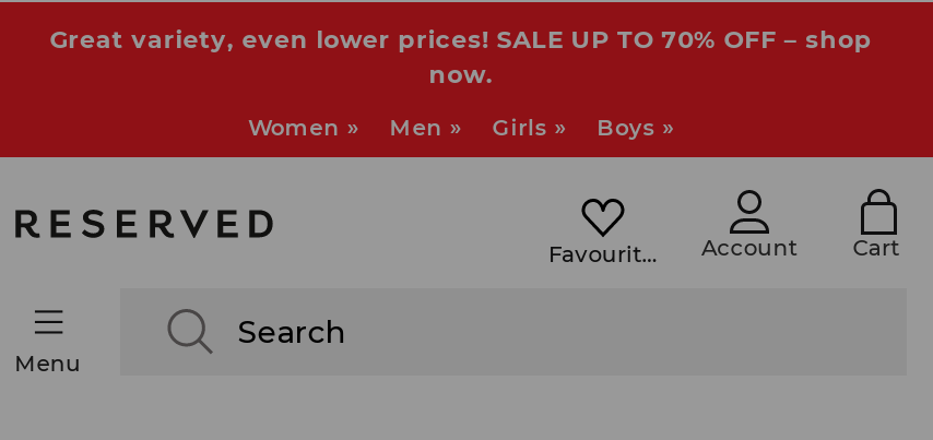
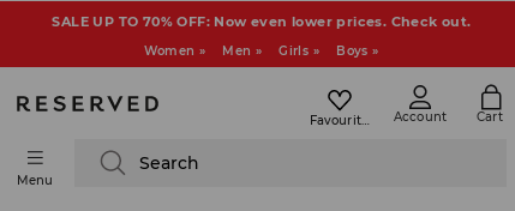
- Great variety, even lower prices! SALE UP TO 70% OFF – shop
- now.
+ SALE UP TO 70% OFF: Now even lower prices. Check out.
